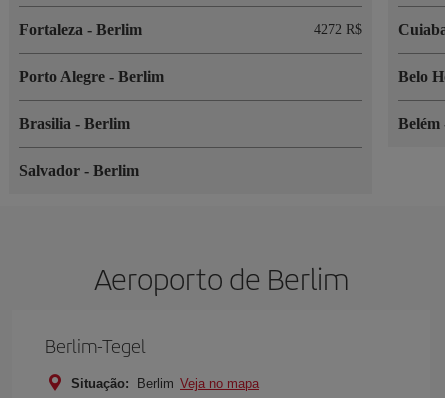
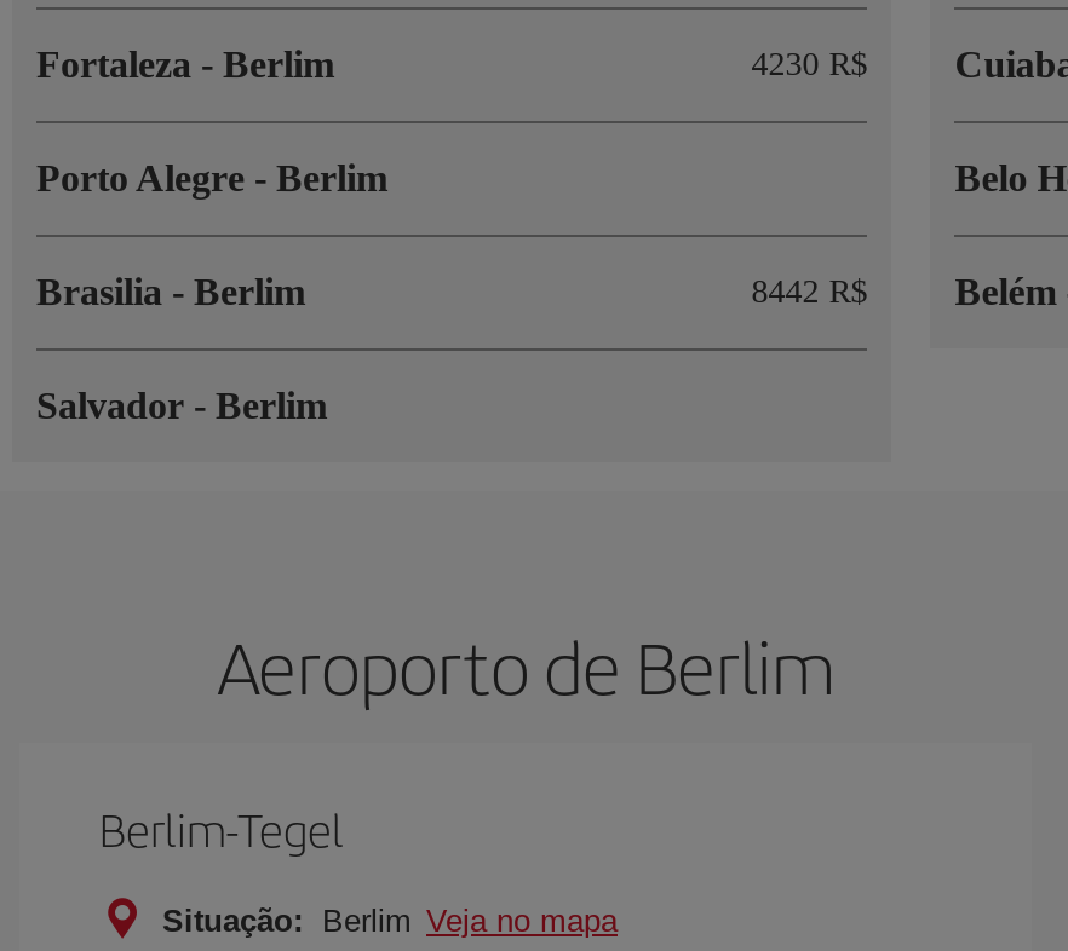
- 4272 R$
+ 4230 R$

+ 8442 R$
